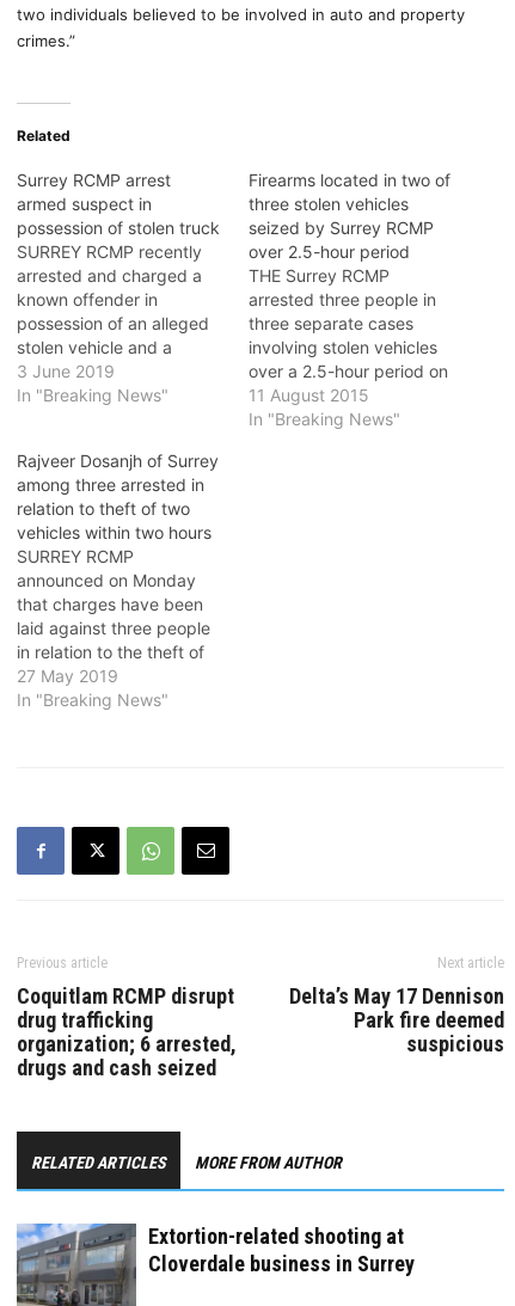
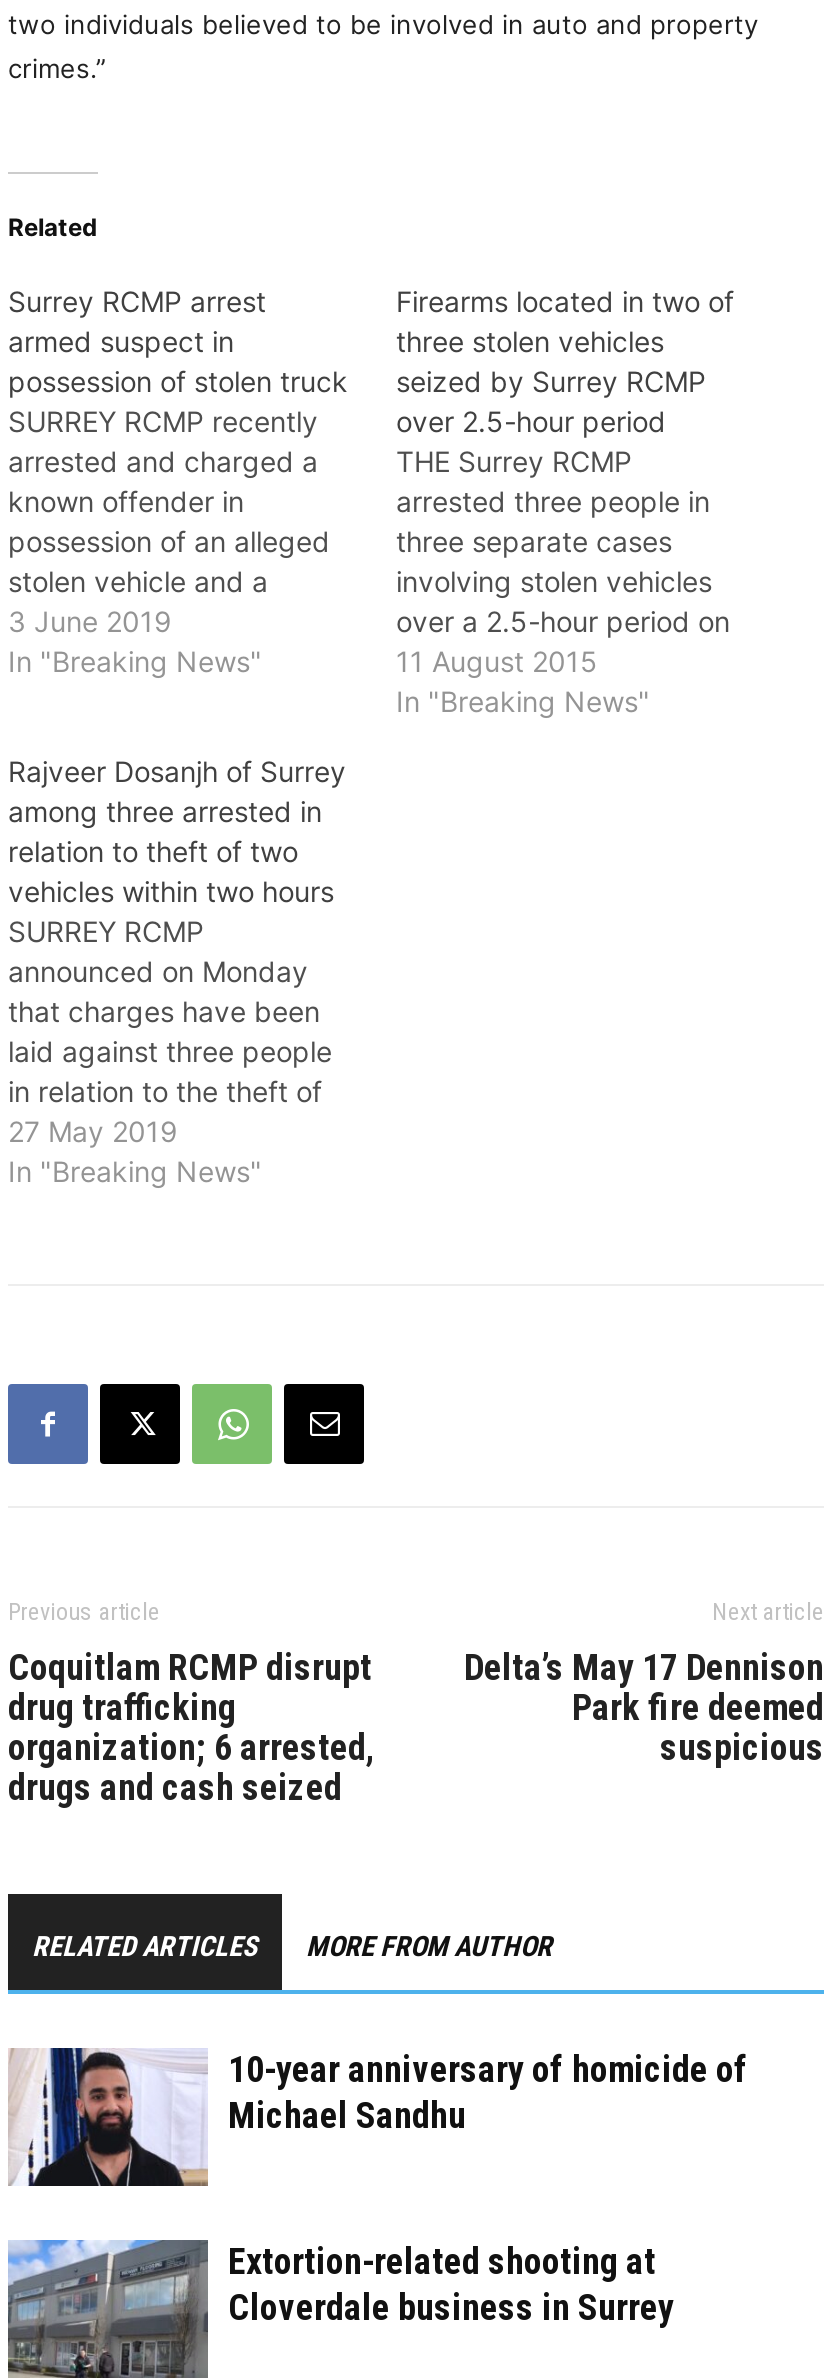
+ [image]
+ 10-year anniversary of homicide of
+ Michael Sandhu
